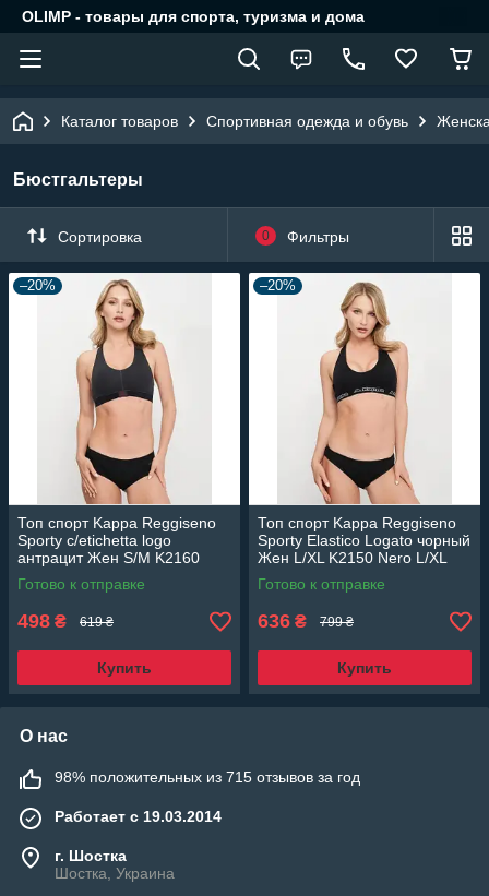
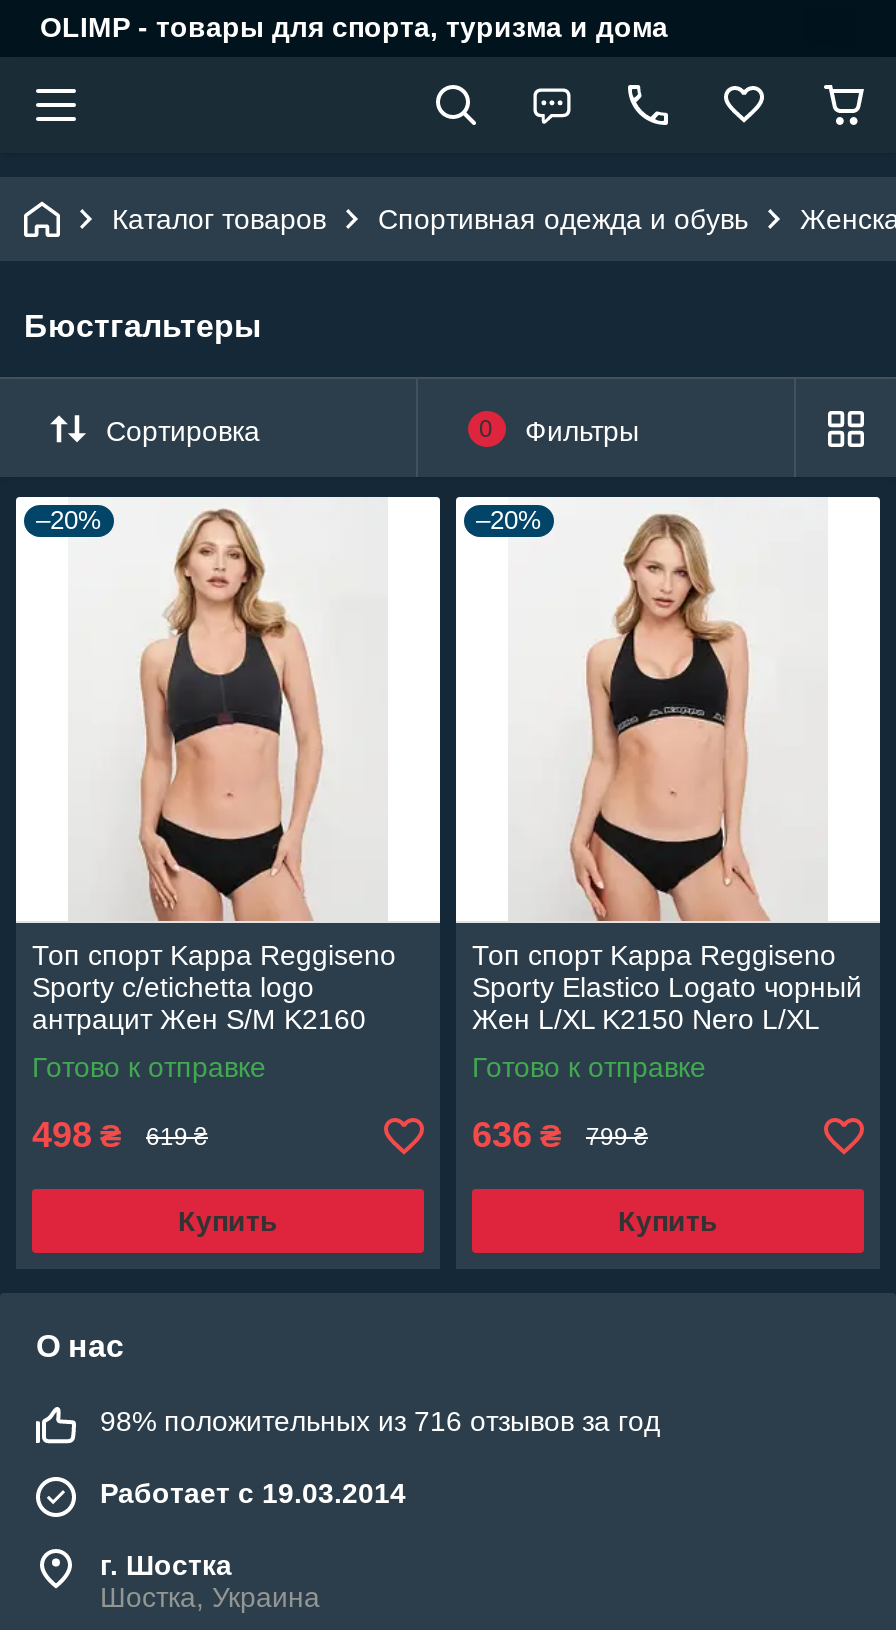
- 98% положительных из 715 отзывов за год
+ 98% положительных из 716 отзывов за год
